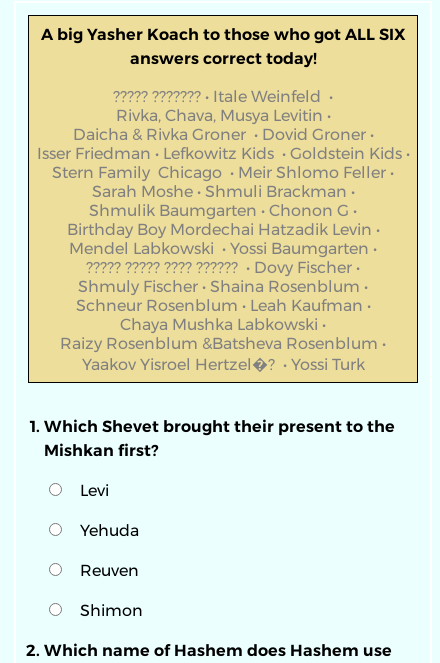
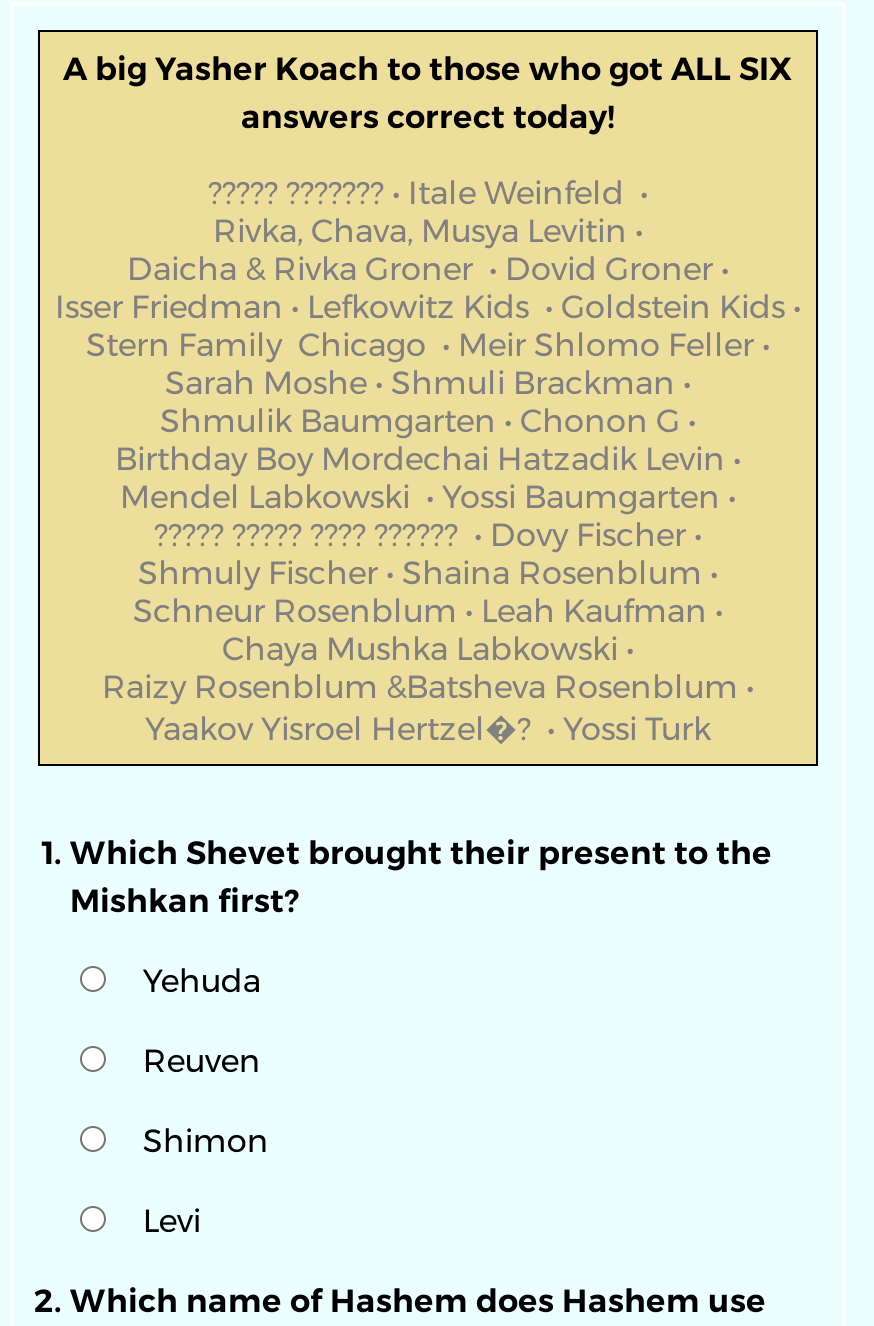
moved down: Levi

moved up: Yehuda | Reuven | Shimon
